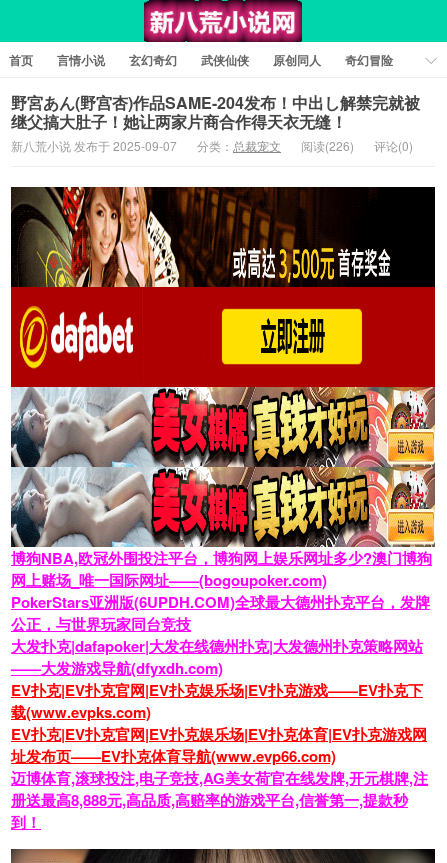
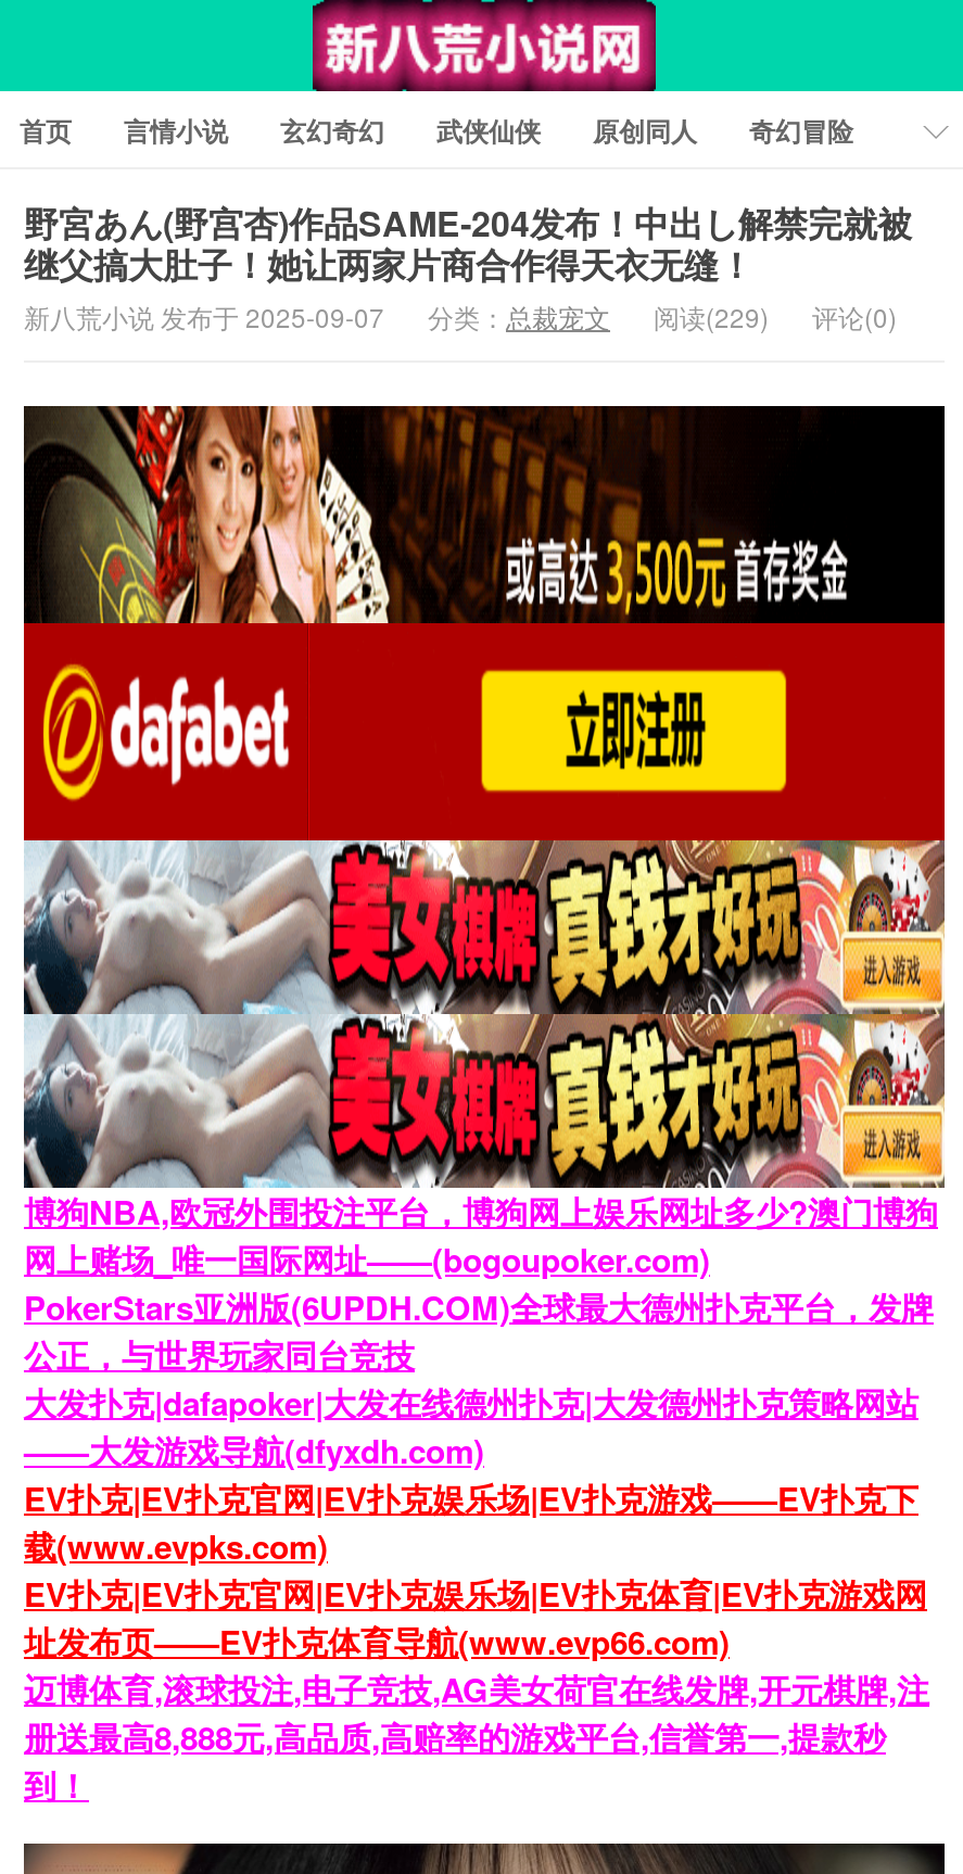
- 新八荒小说 发布于 2025-09-07 分类：总裁宠文 阅读(226) 评论(0)
+ 新八荒小说 发布于 2025-09-07 分类：总裁宠文 阅读(229) 评论(0)
